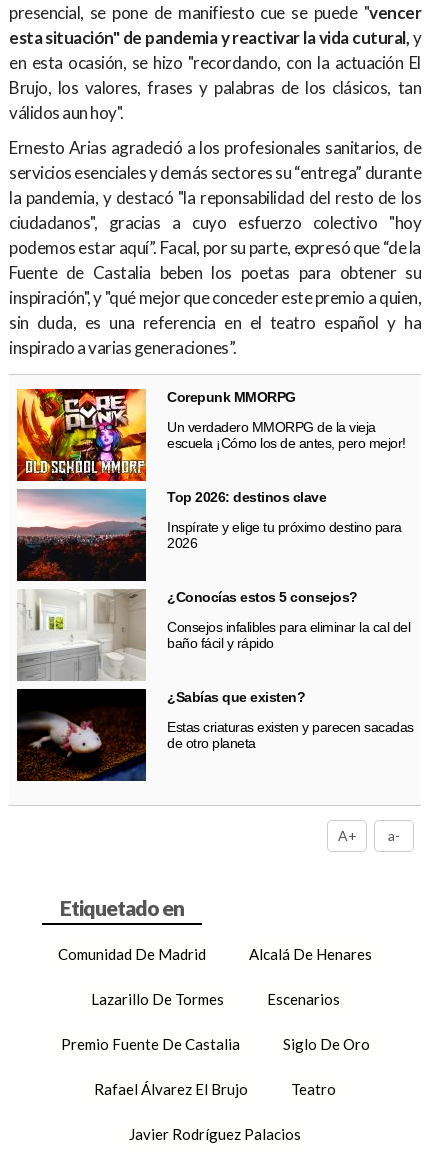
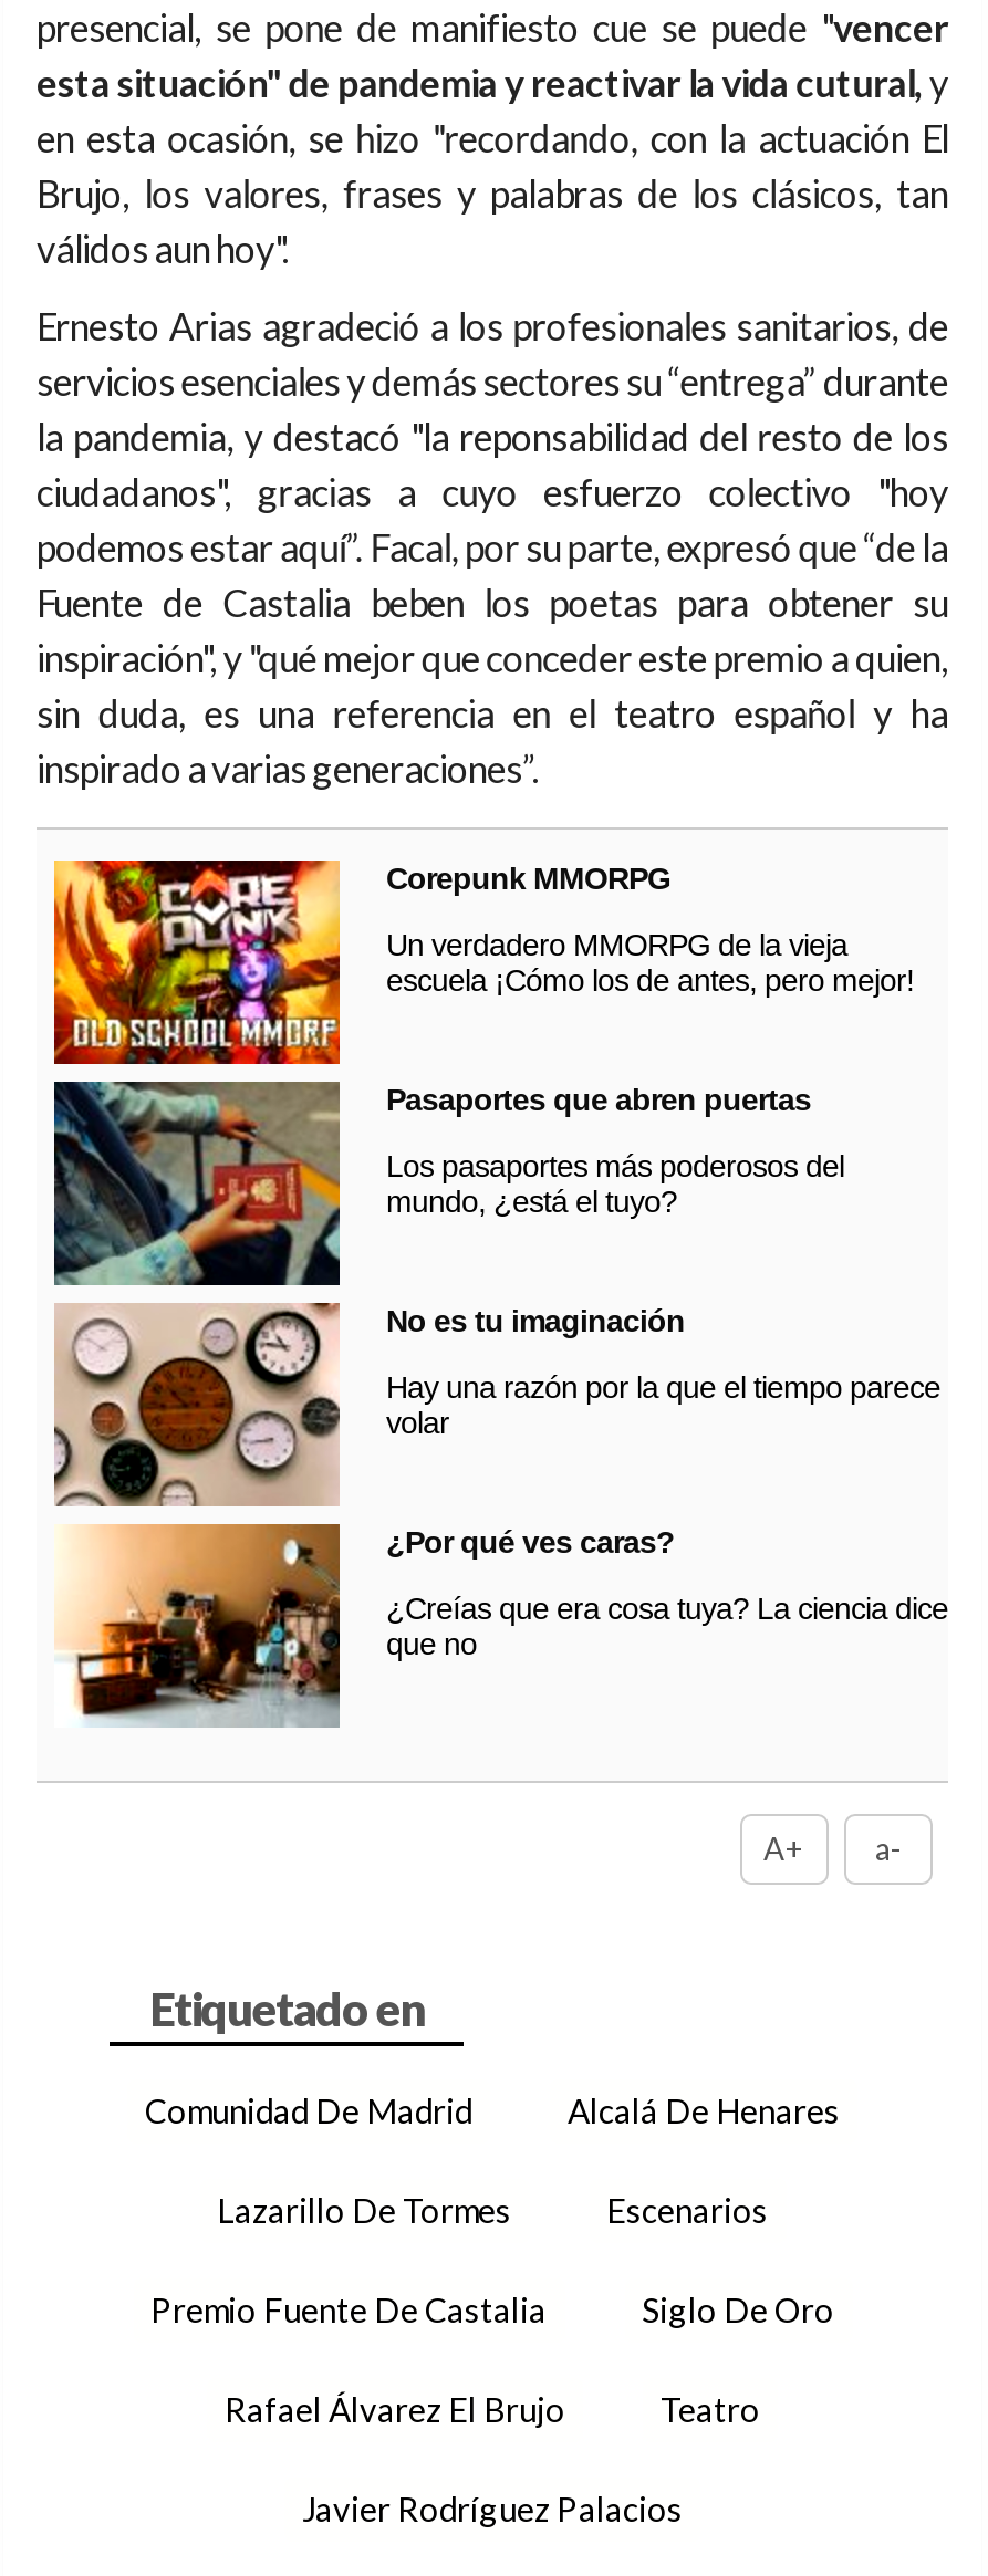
- [image]
- Top 2026: destinos clave
+ [image]
+ Pasaportes que abren puertas

- Inspírate y elige tu próximo destino para
- 2026
+ Los pasaportes más poderosos del
+ mundo, ¿está el tuyo?

- [image]
- ¿Conocías estos 5 consejos?
+ [image]
+ No es tu imaginación

- Consejos infalibles para eliminar la cal del
- baño fácil y rápido
+ Hay una razón por la que el tiempo parece
+ volar

- [image]
- ¿Sabías que existen?
+ [image]
+ ¿Por qué ves caras?

- Estas criaturas existen y parecen sacadas
- de otro planeta
+ ¿Creías que era cosa tuya? La ciencia dice
+ que no
